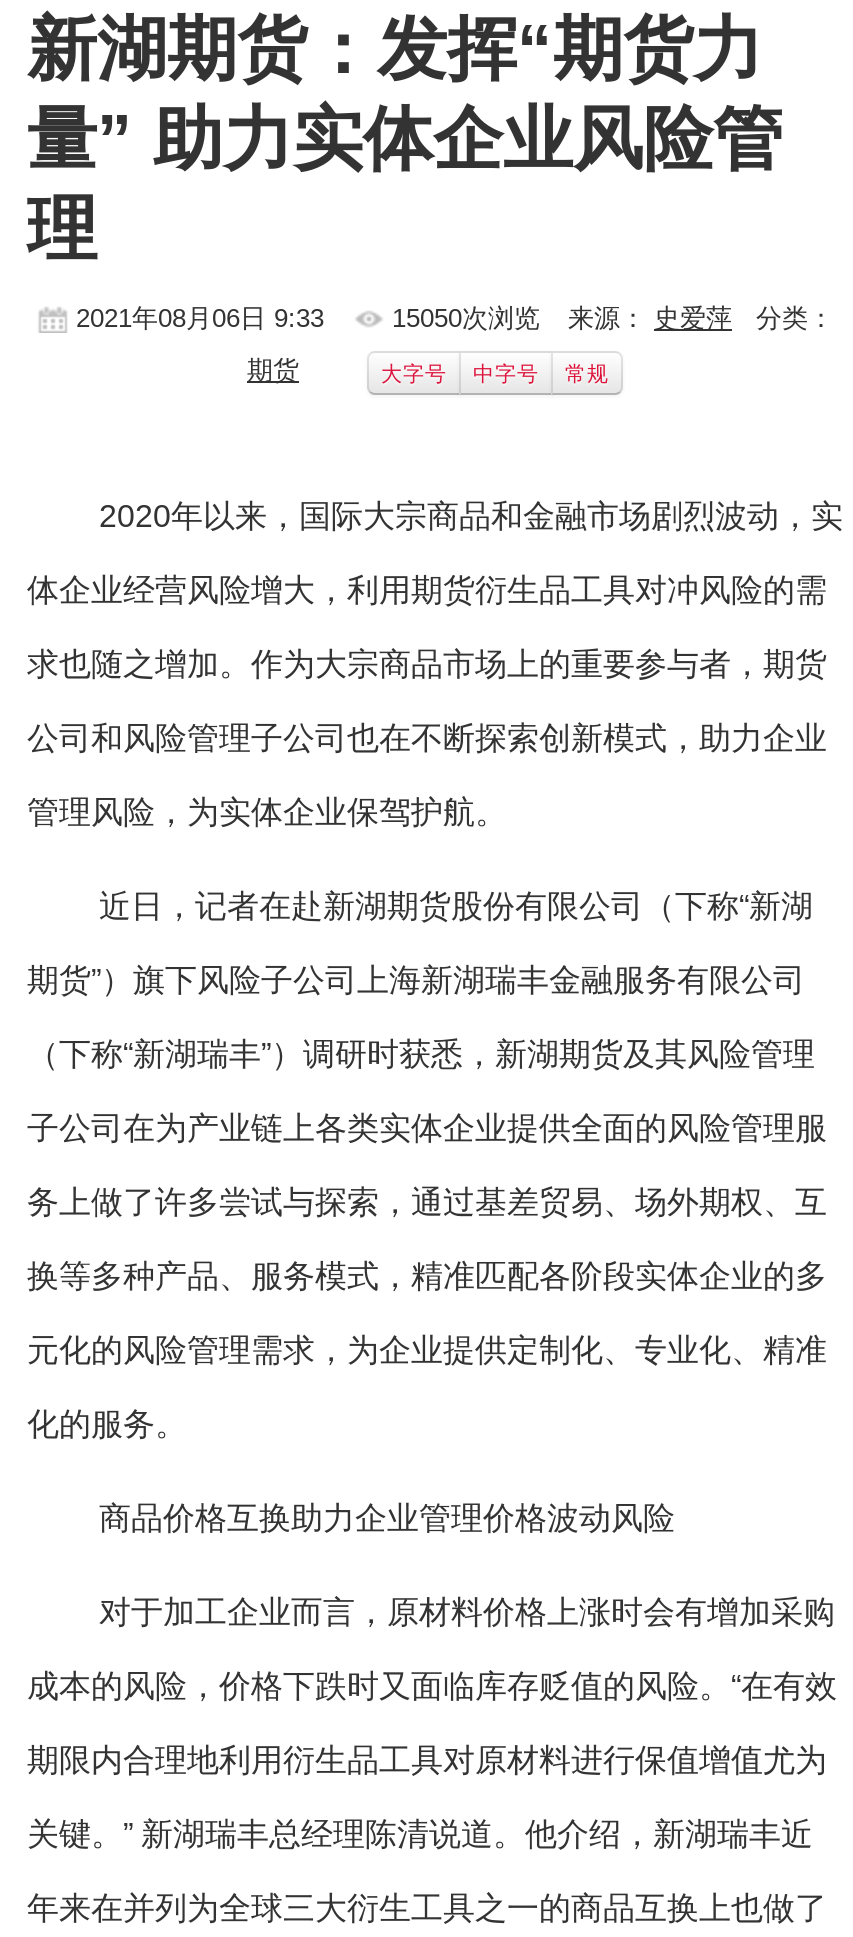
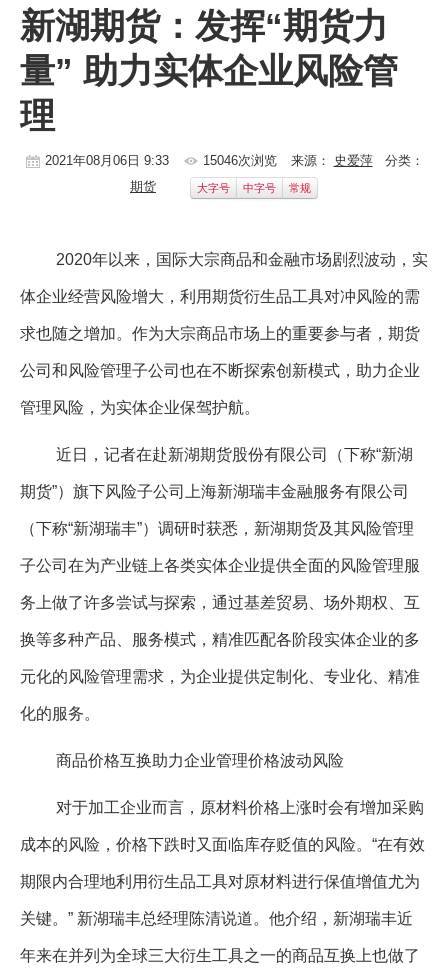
- 15050次浏览
+ 15046次浏览
